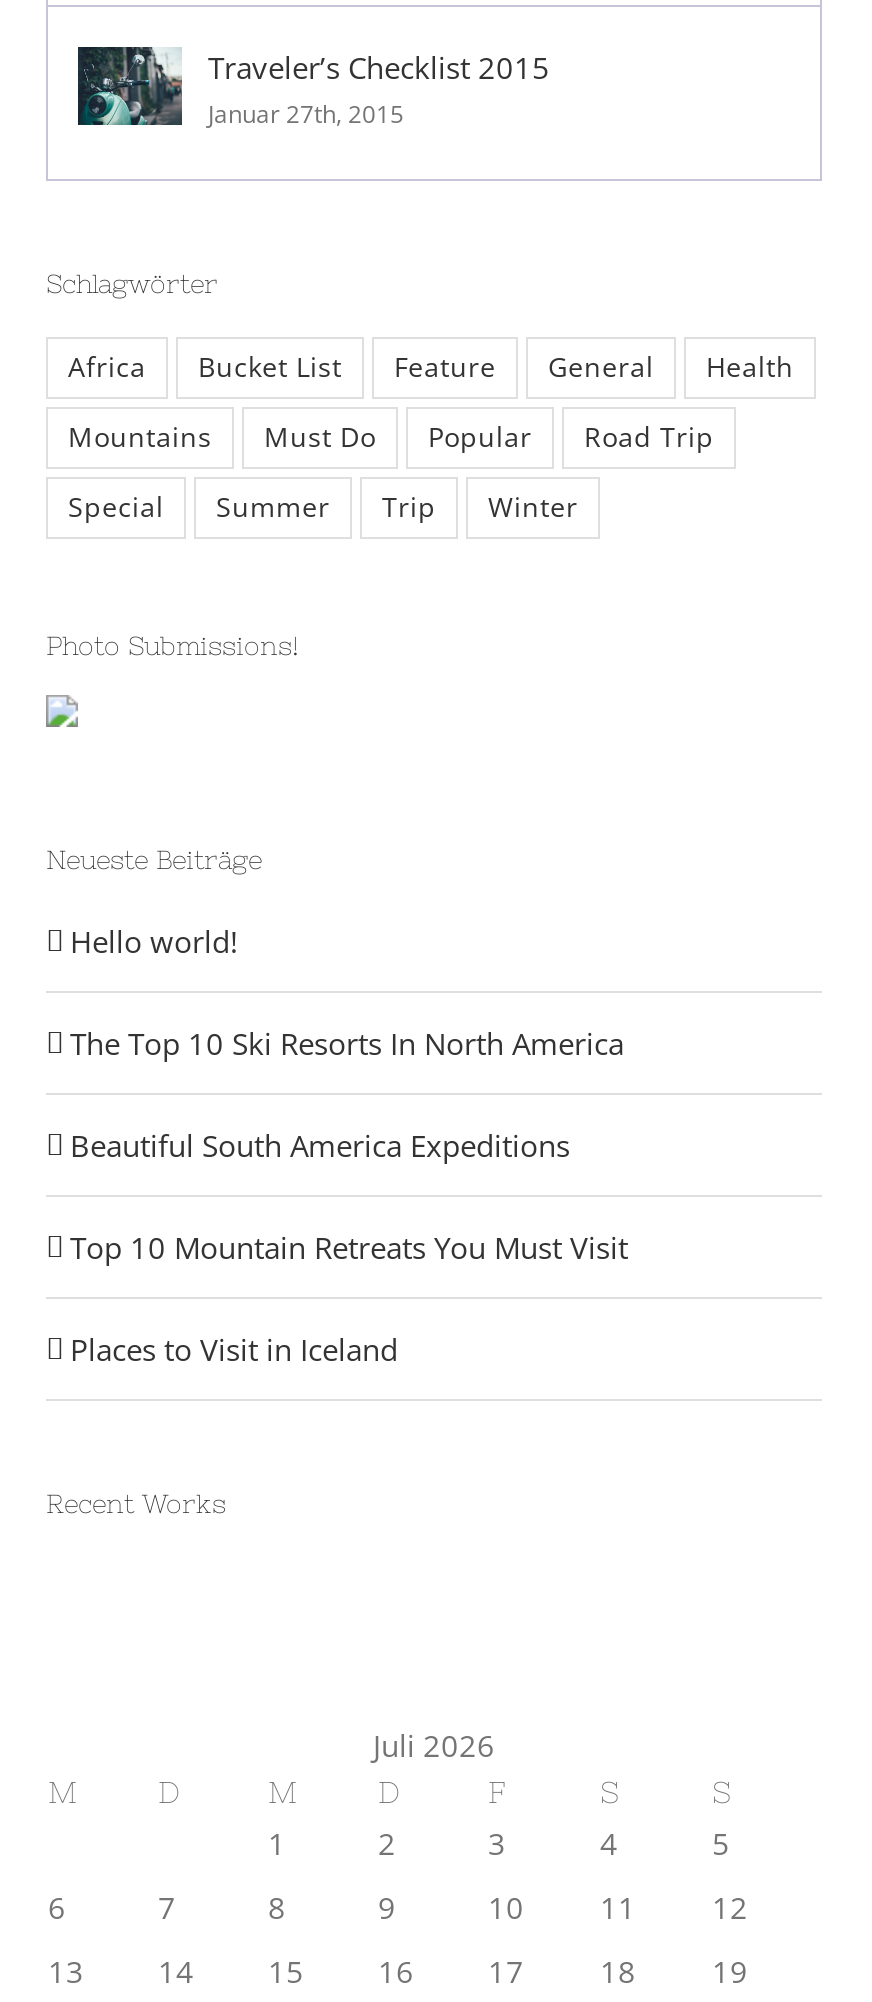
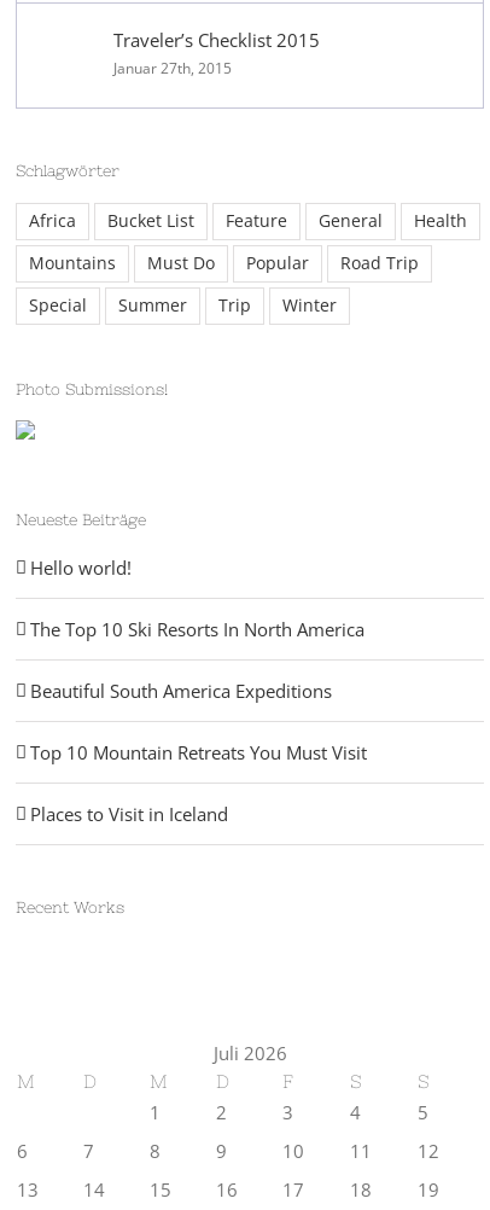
- [image]
